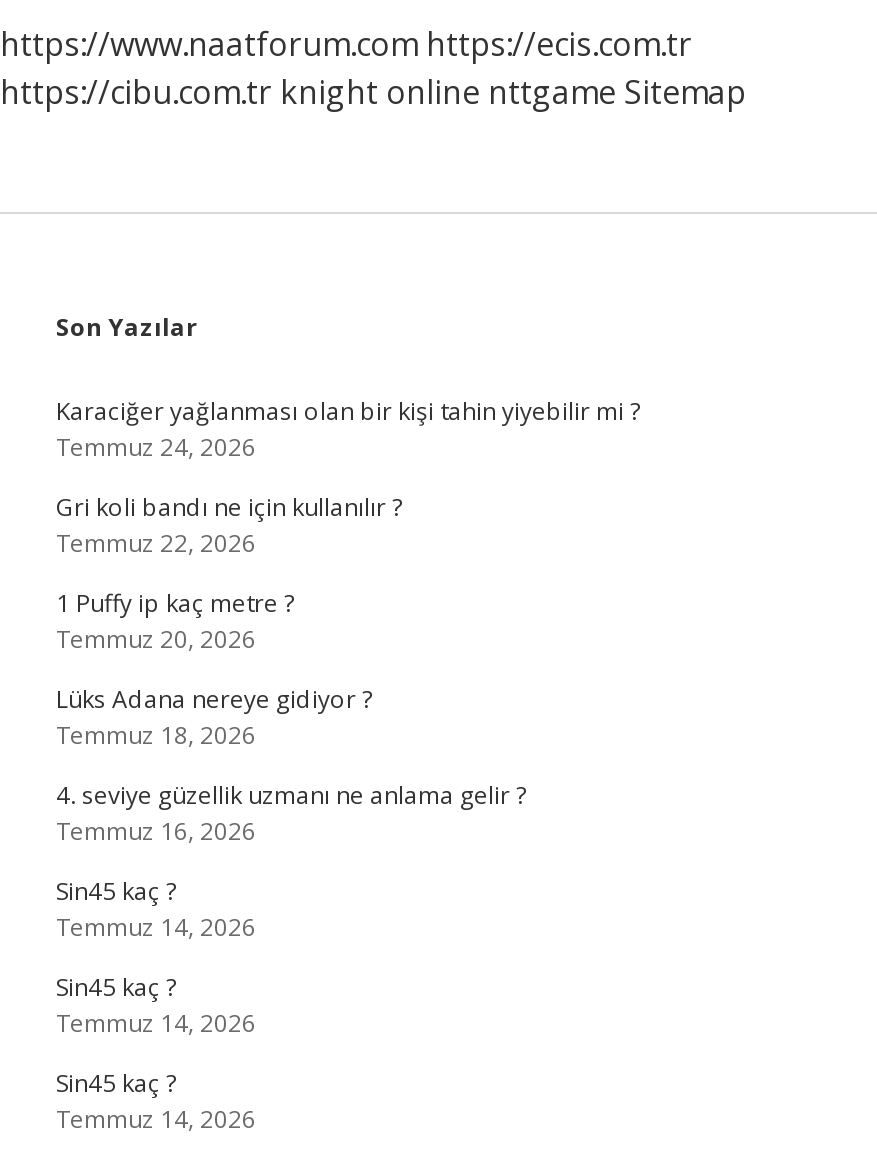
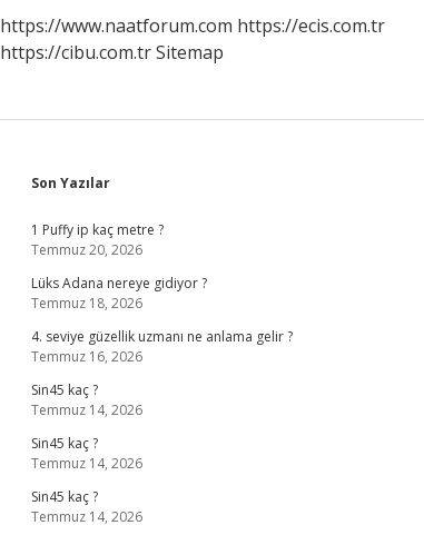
- https://cibu.com.tr knight online nttgame Sitemap
+ https://cibu.com.tr Sitemap

- Karaciğer yağlanması olan bir kişi tahin yiyebilir mi ?
- Temmuz 24, 2026
- Gri koli bandı ne için kullanılır ?
- Temmuz 22, 2026
